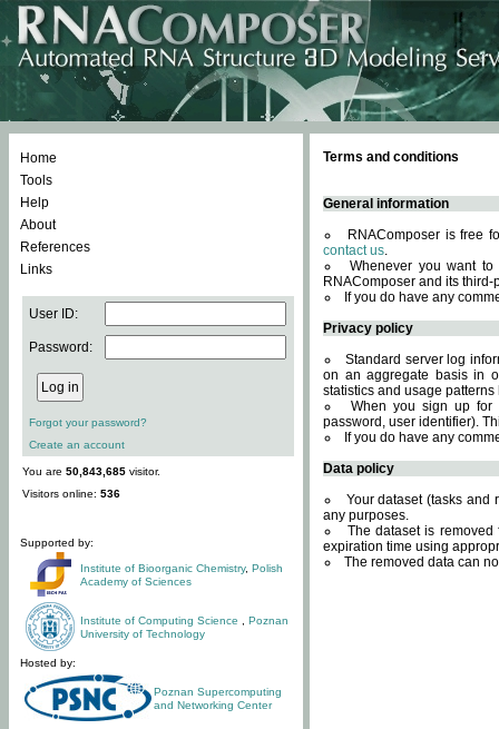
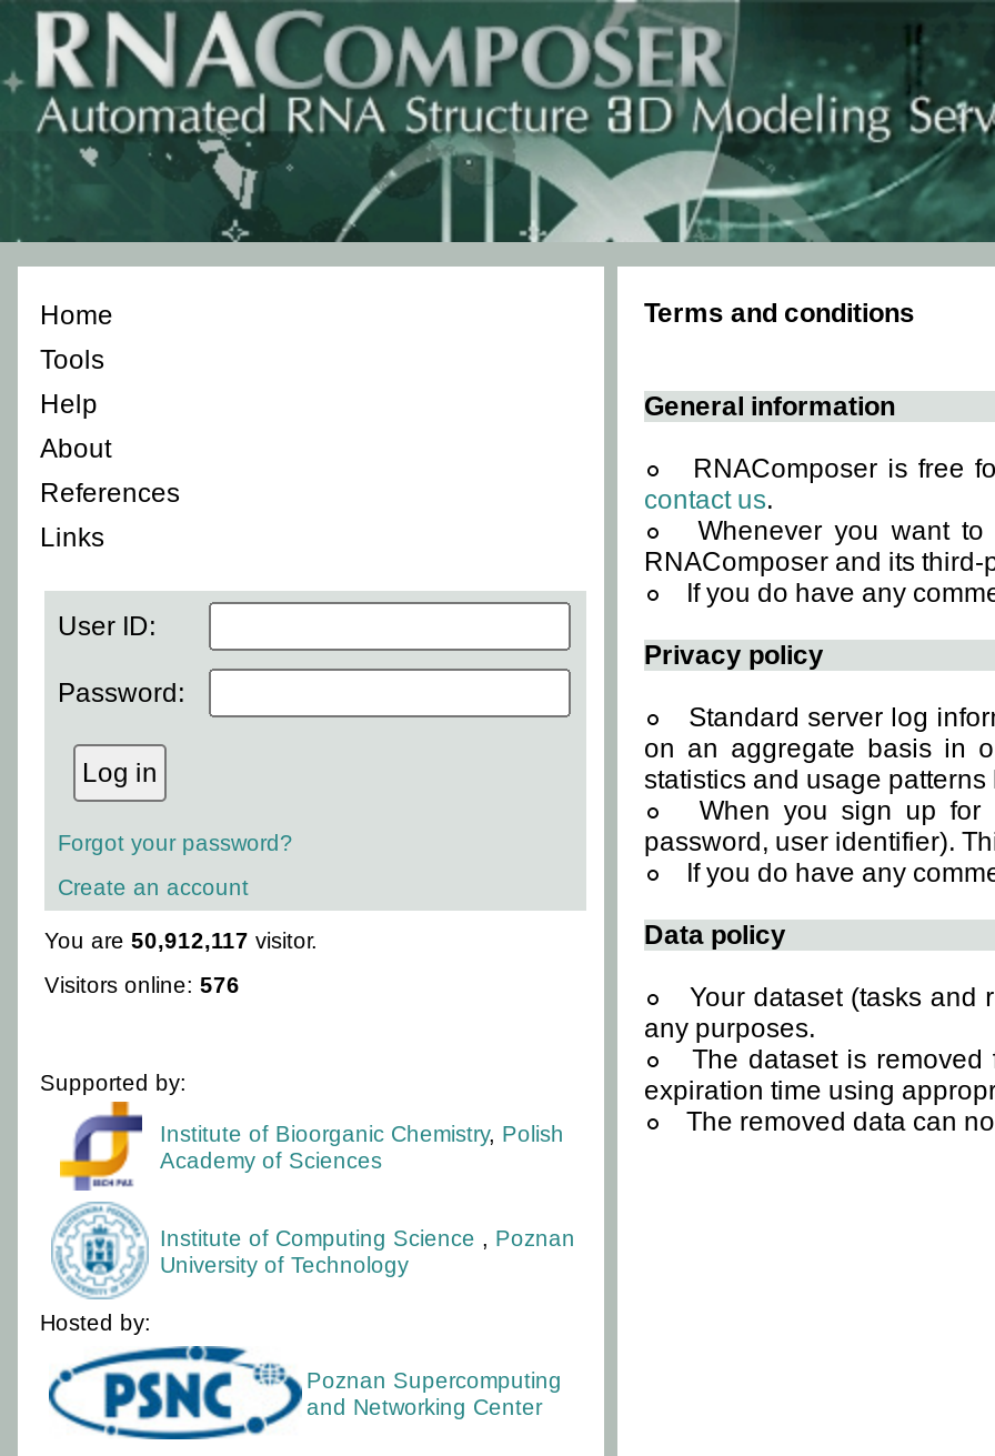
- You are 50,843,685 visitor.
+ You are 50,912,117 visitor.

- Visitors online: 536
+ Visitors online: 576
